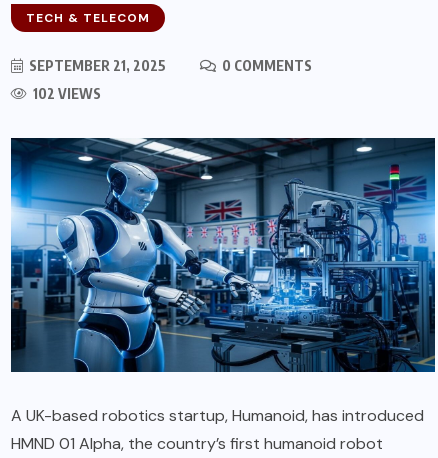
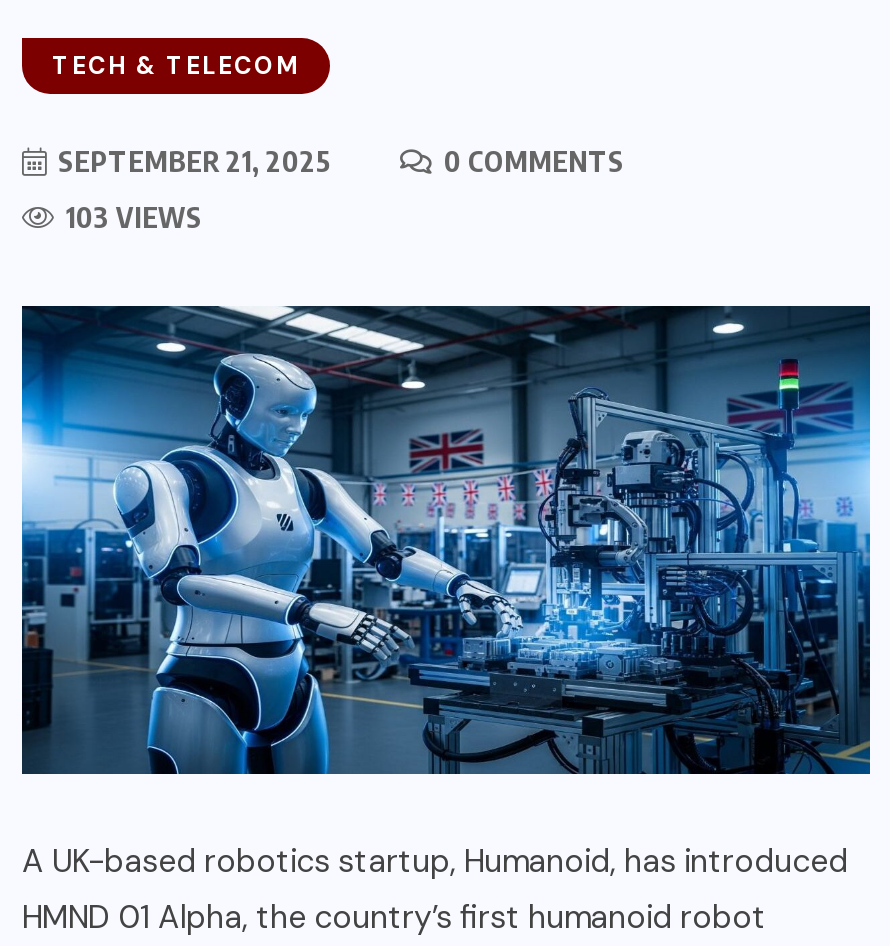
- 102 VIEWS
+ 103 VIEWS
